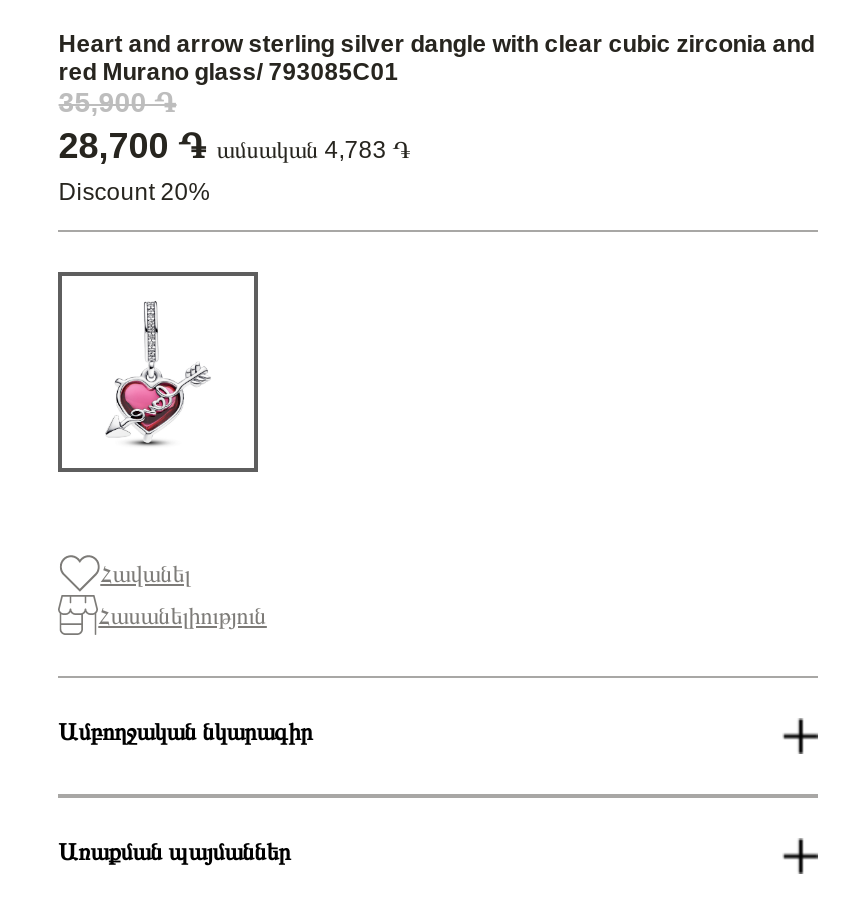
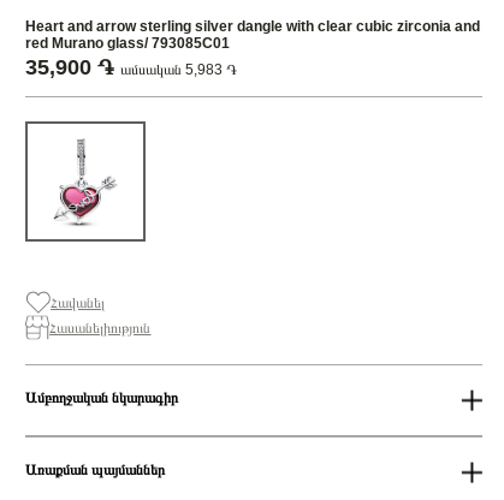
- 35,900 ֏
- 28,700 ֏ ամսական 4,783 ֏
- Discount 20%
+ 35,900 ֏ ամսական 5,983 ֏
